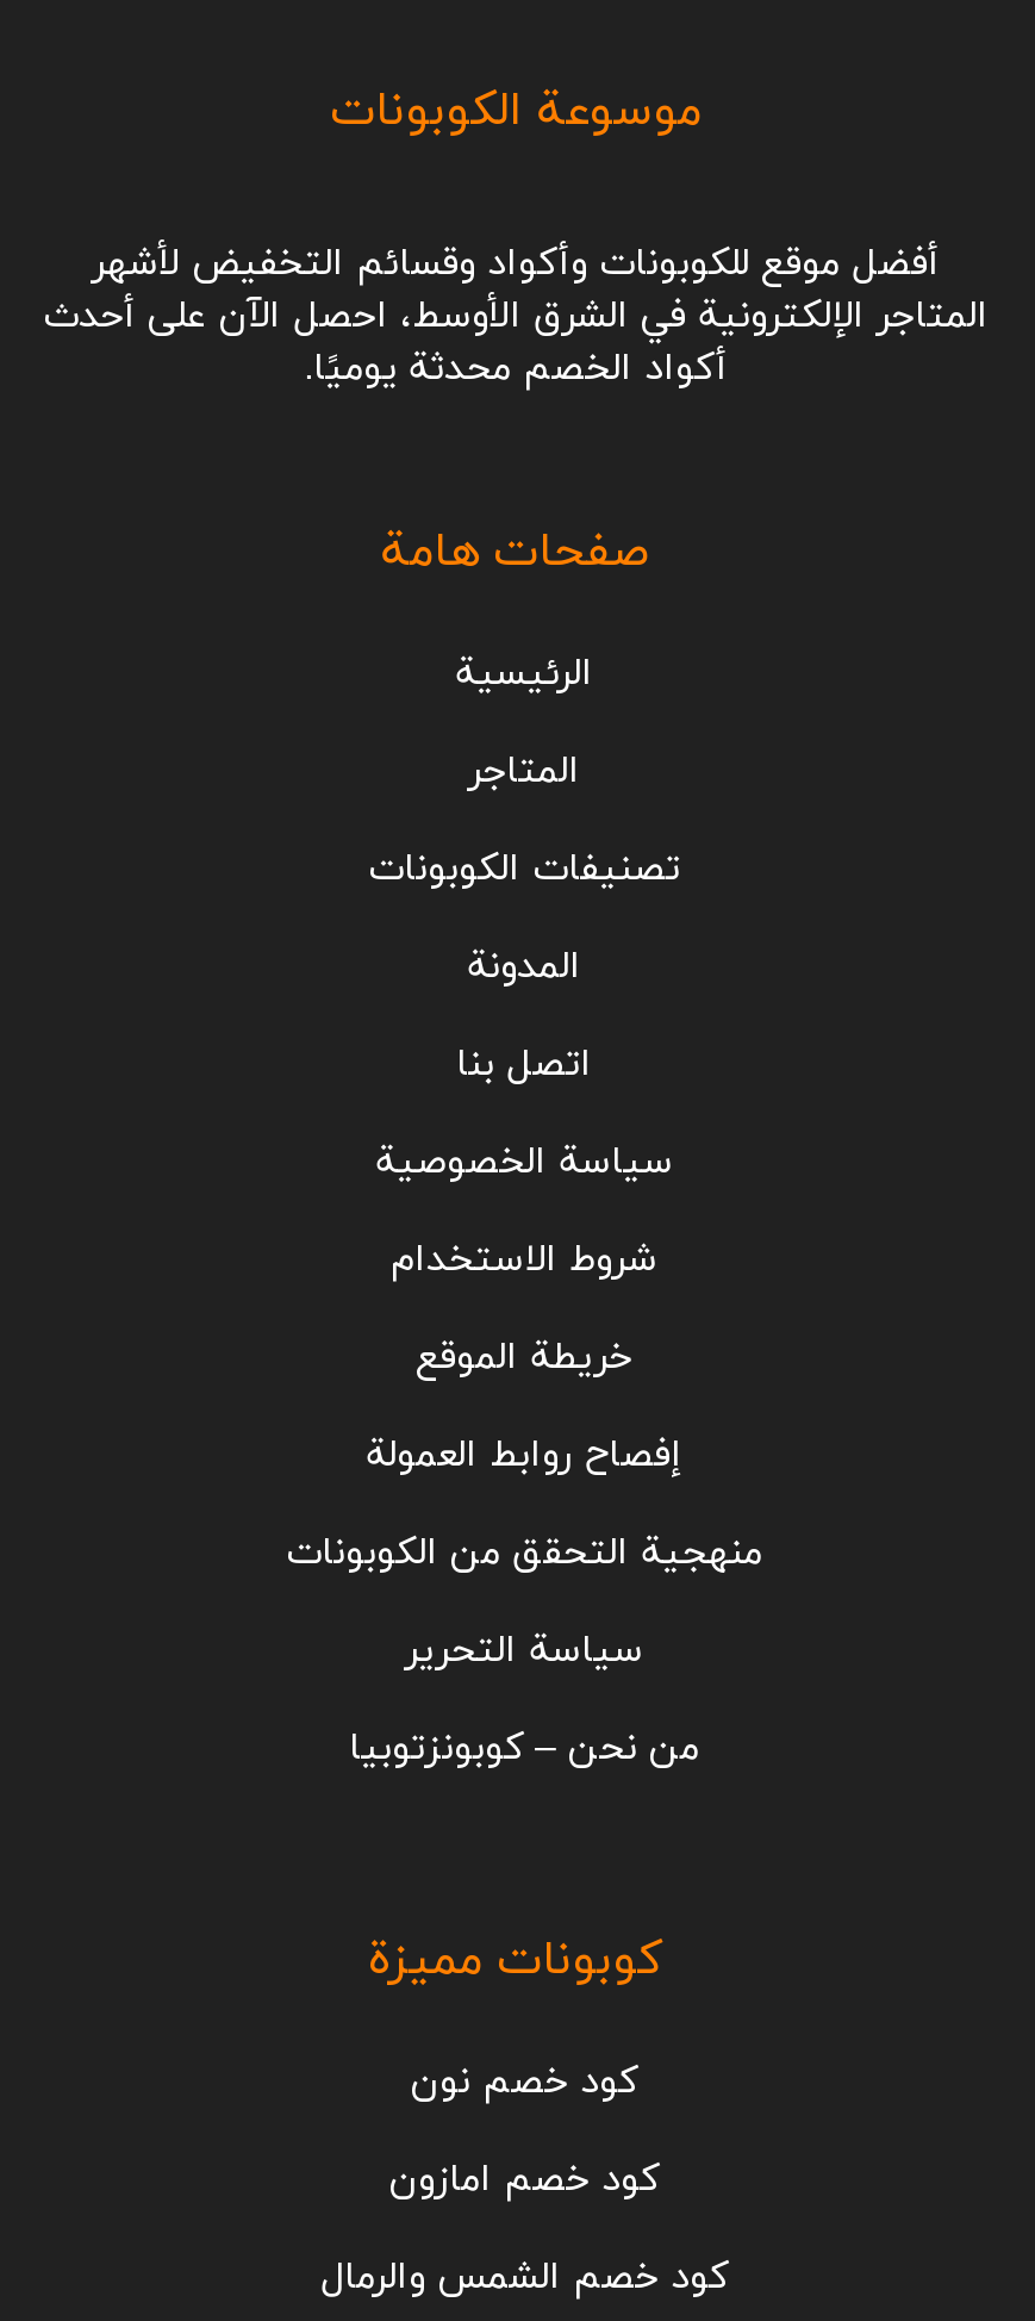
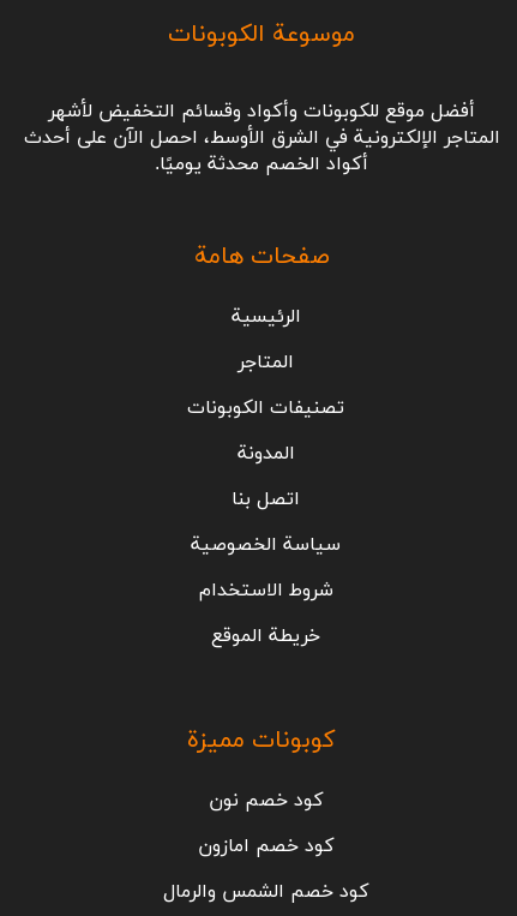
- إفصاح روابط العمولة
- منهجية التحقق من الكوبونات
- سياسة التحرير
- من نحن – كوبونزتوبيا
